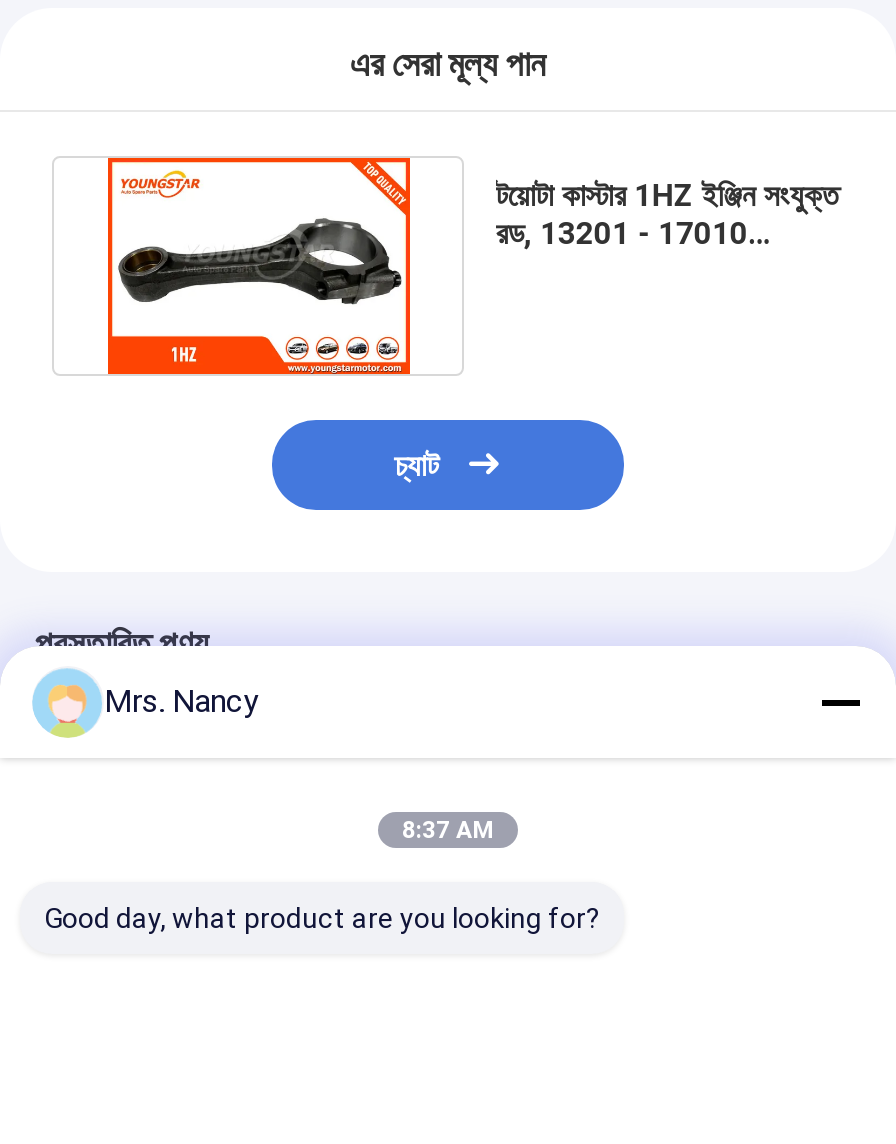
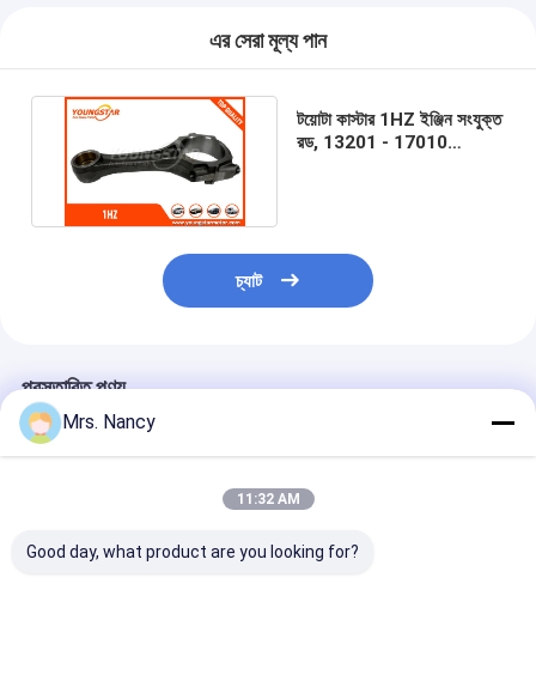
- 8:37 AM
+ 11:32 AM
